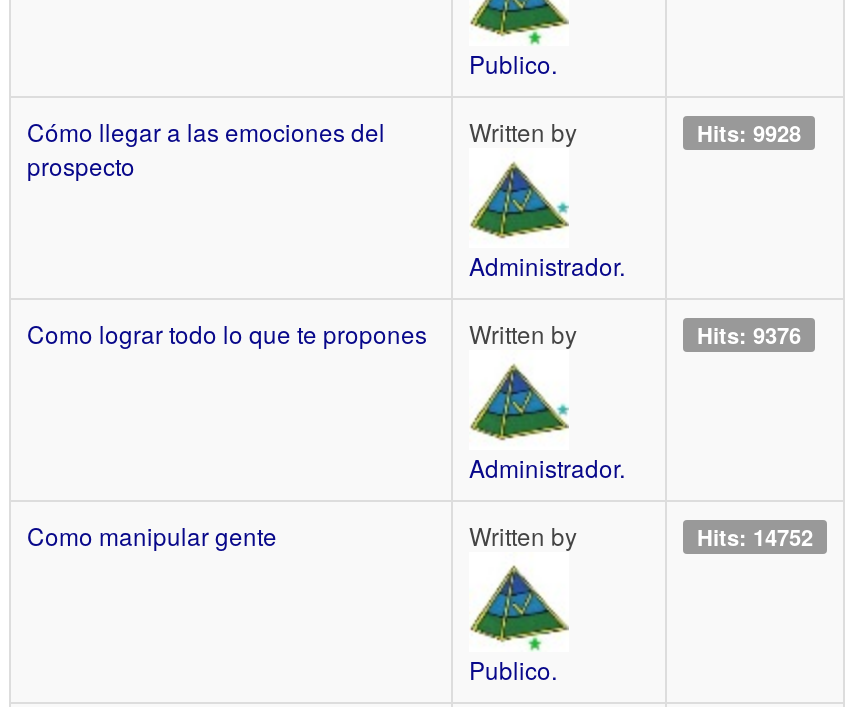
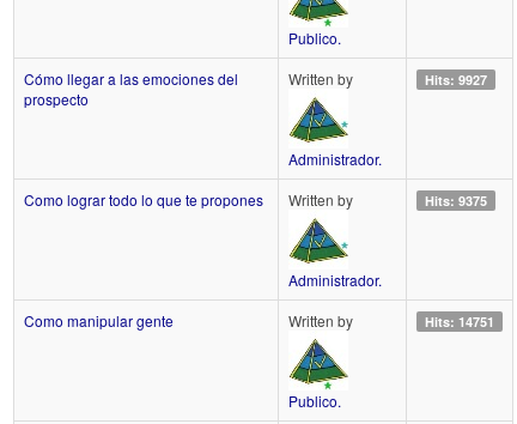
- Hits: 9928
+ Hits: 9927

- Hits: 9376
+ Hits: 9375

- Hits: 14752
+ Hits: 14751
